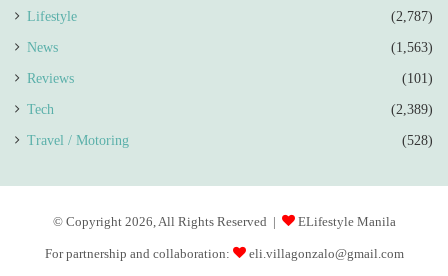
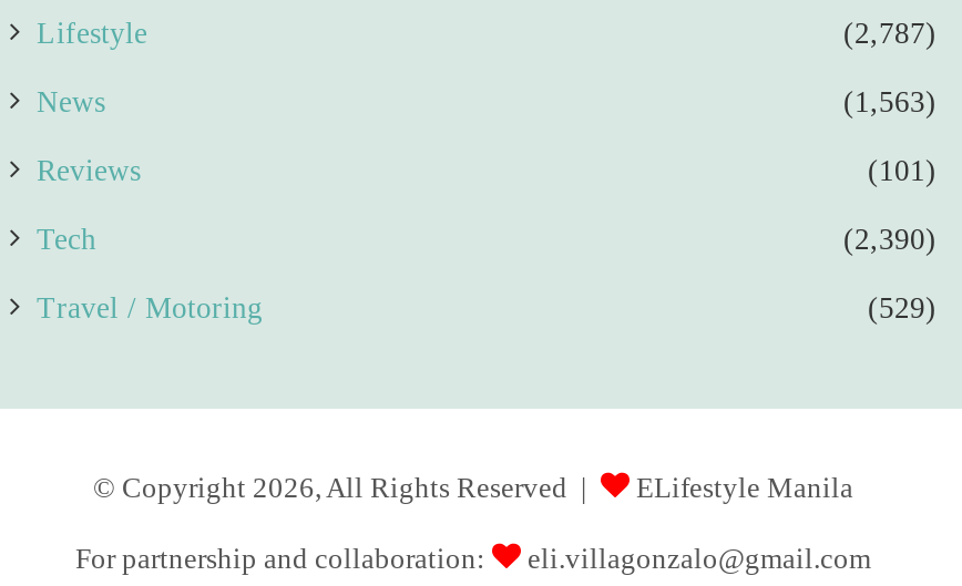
- (2,389)
+ (2,390)

- (528)
+ (529)
